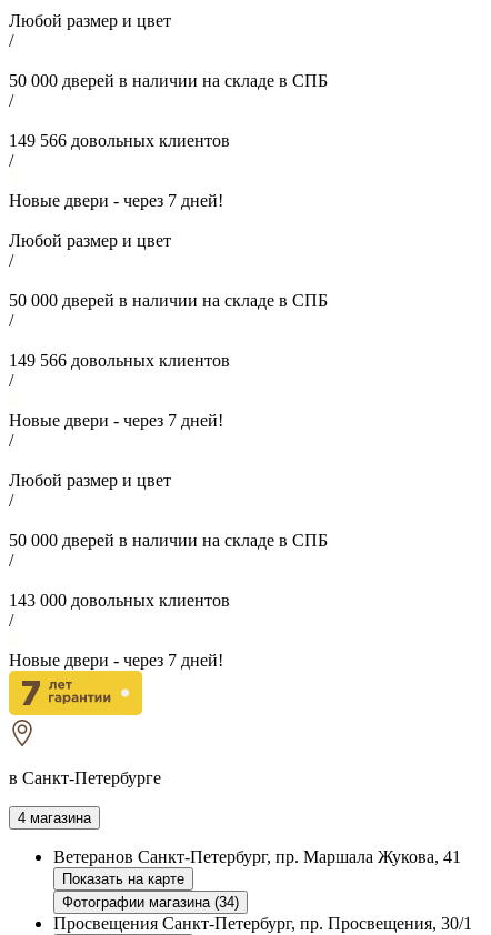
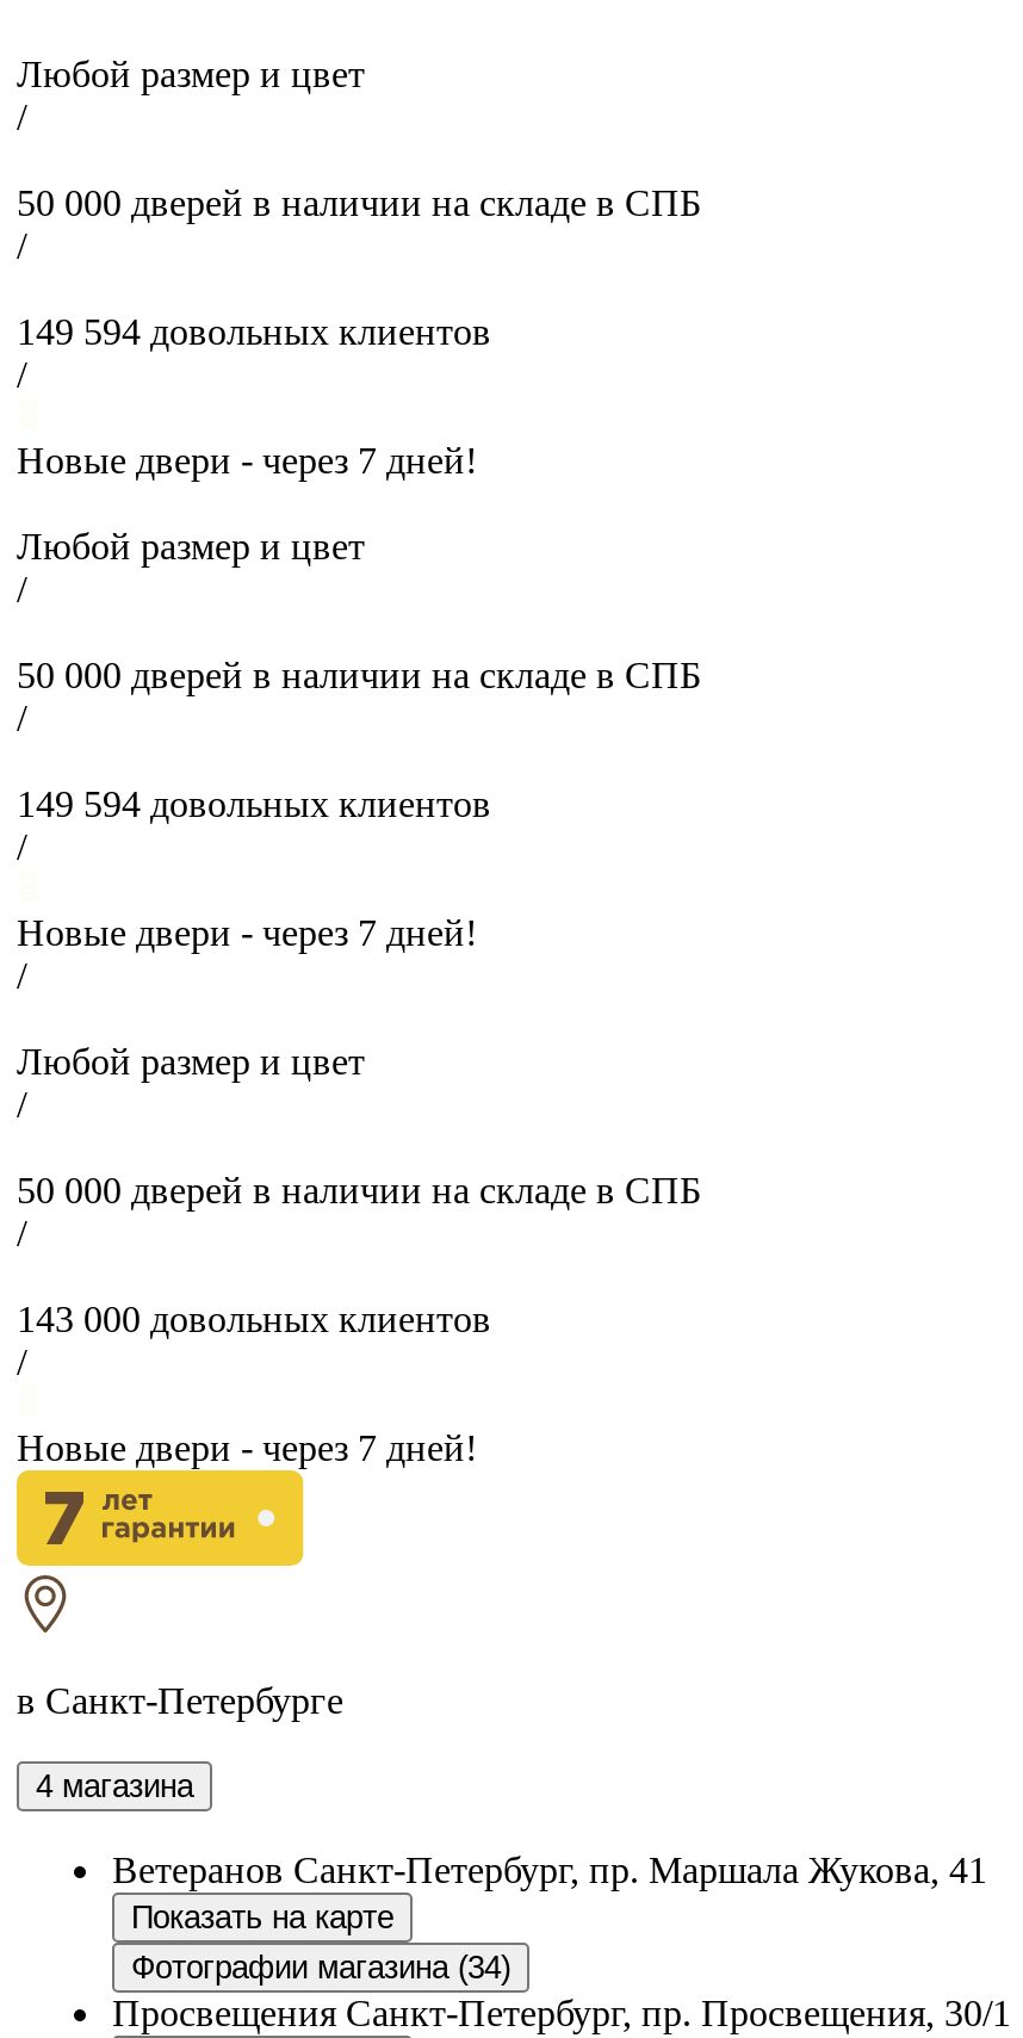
- 149 566 довольных клиентов
+ 149 594 довольных клиентов

- 149 566 довольных клиентов
+ 149 594 довольных клиентов
